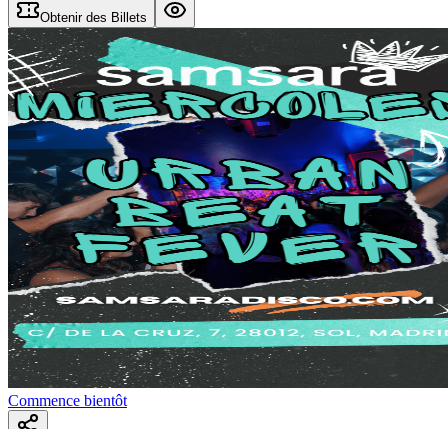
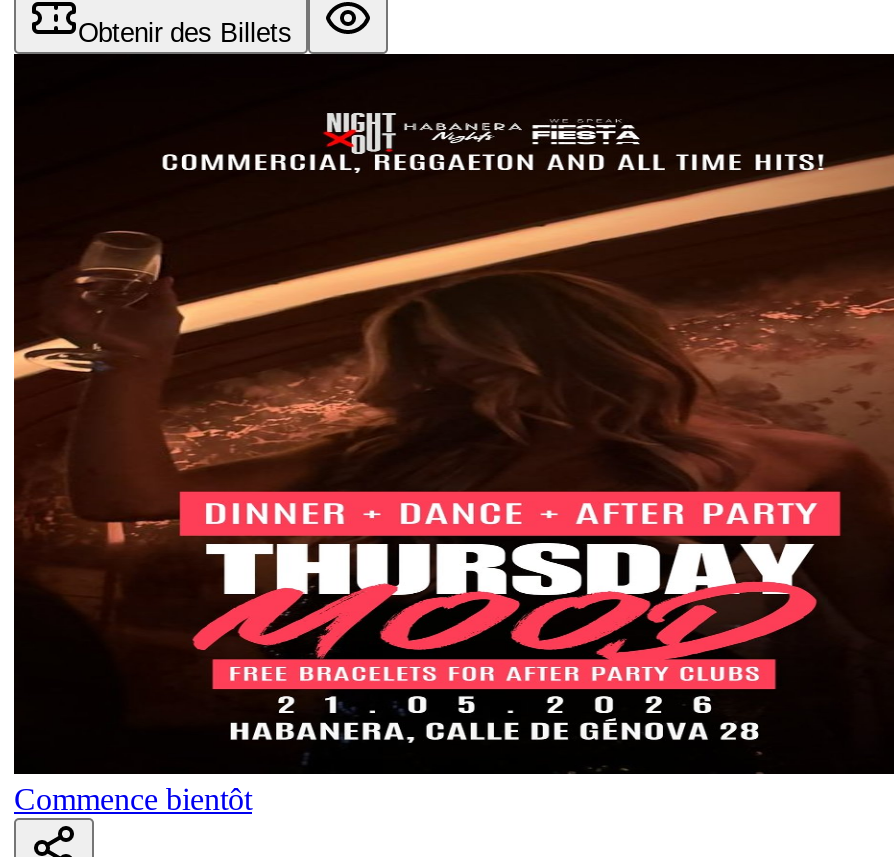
- [image]
+ [image]
